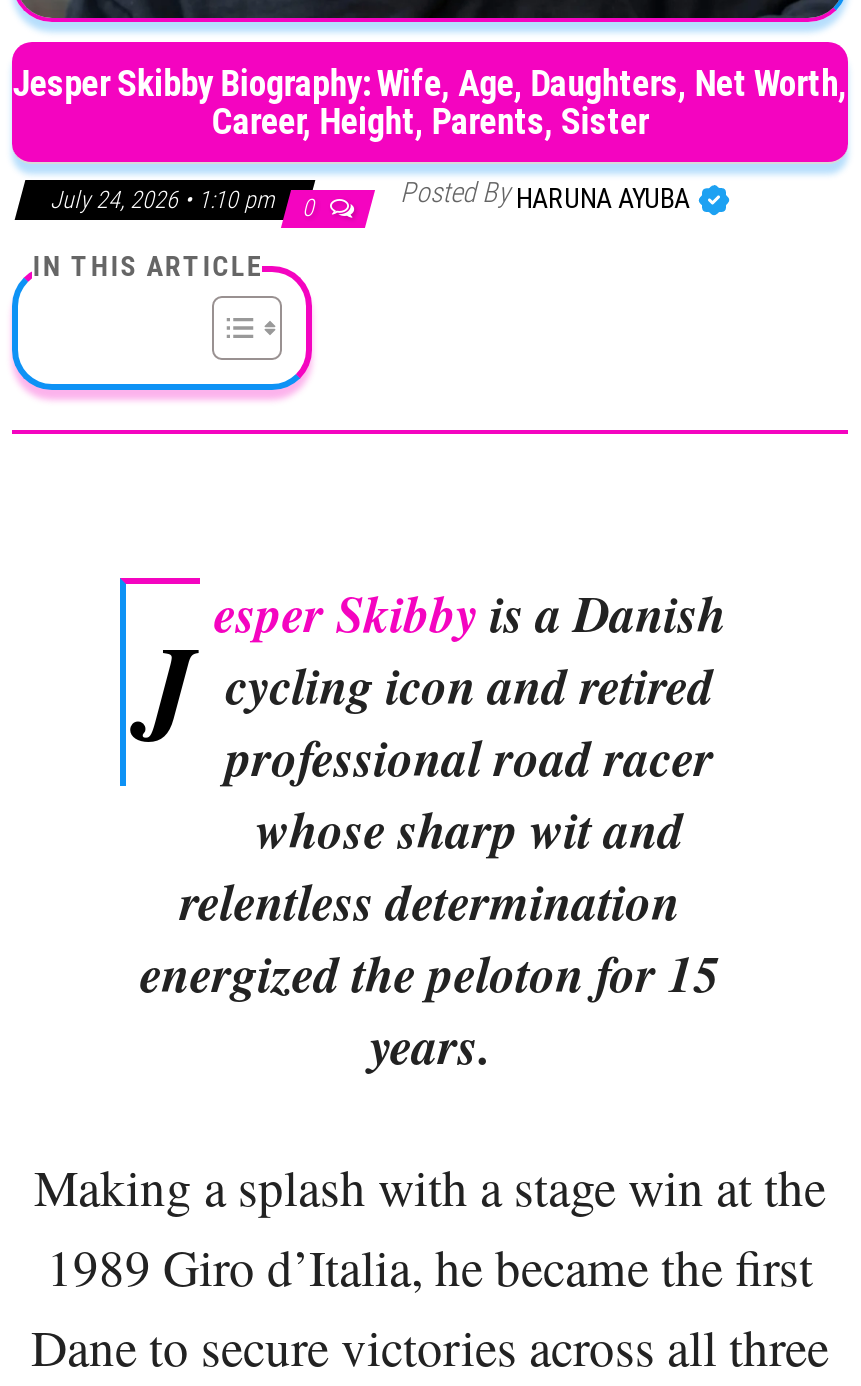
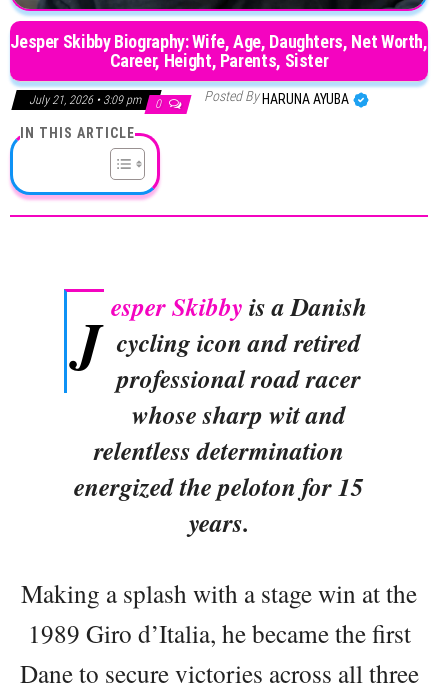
- July 24, 2026 • 1:10 pm 0
+ July 21, 2026 • 3:09 pm 0
